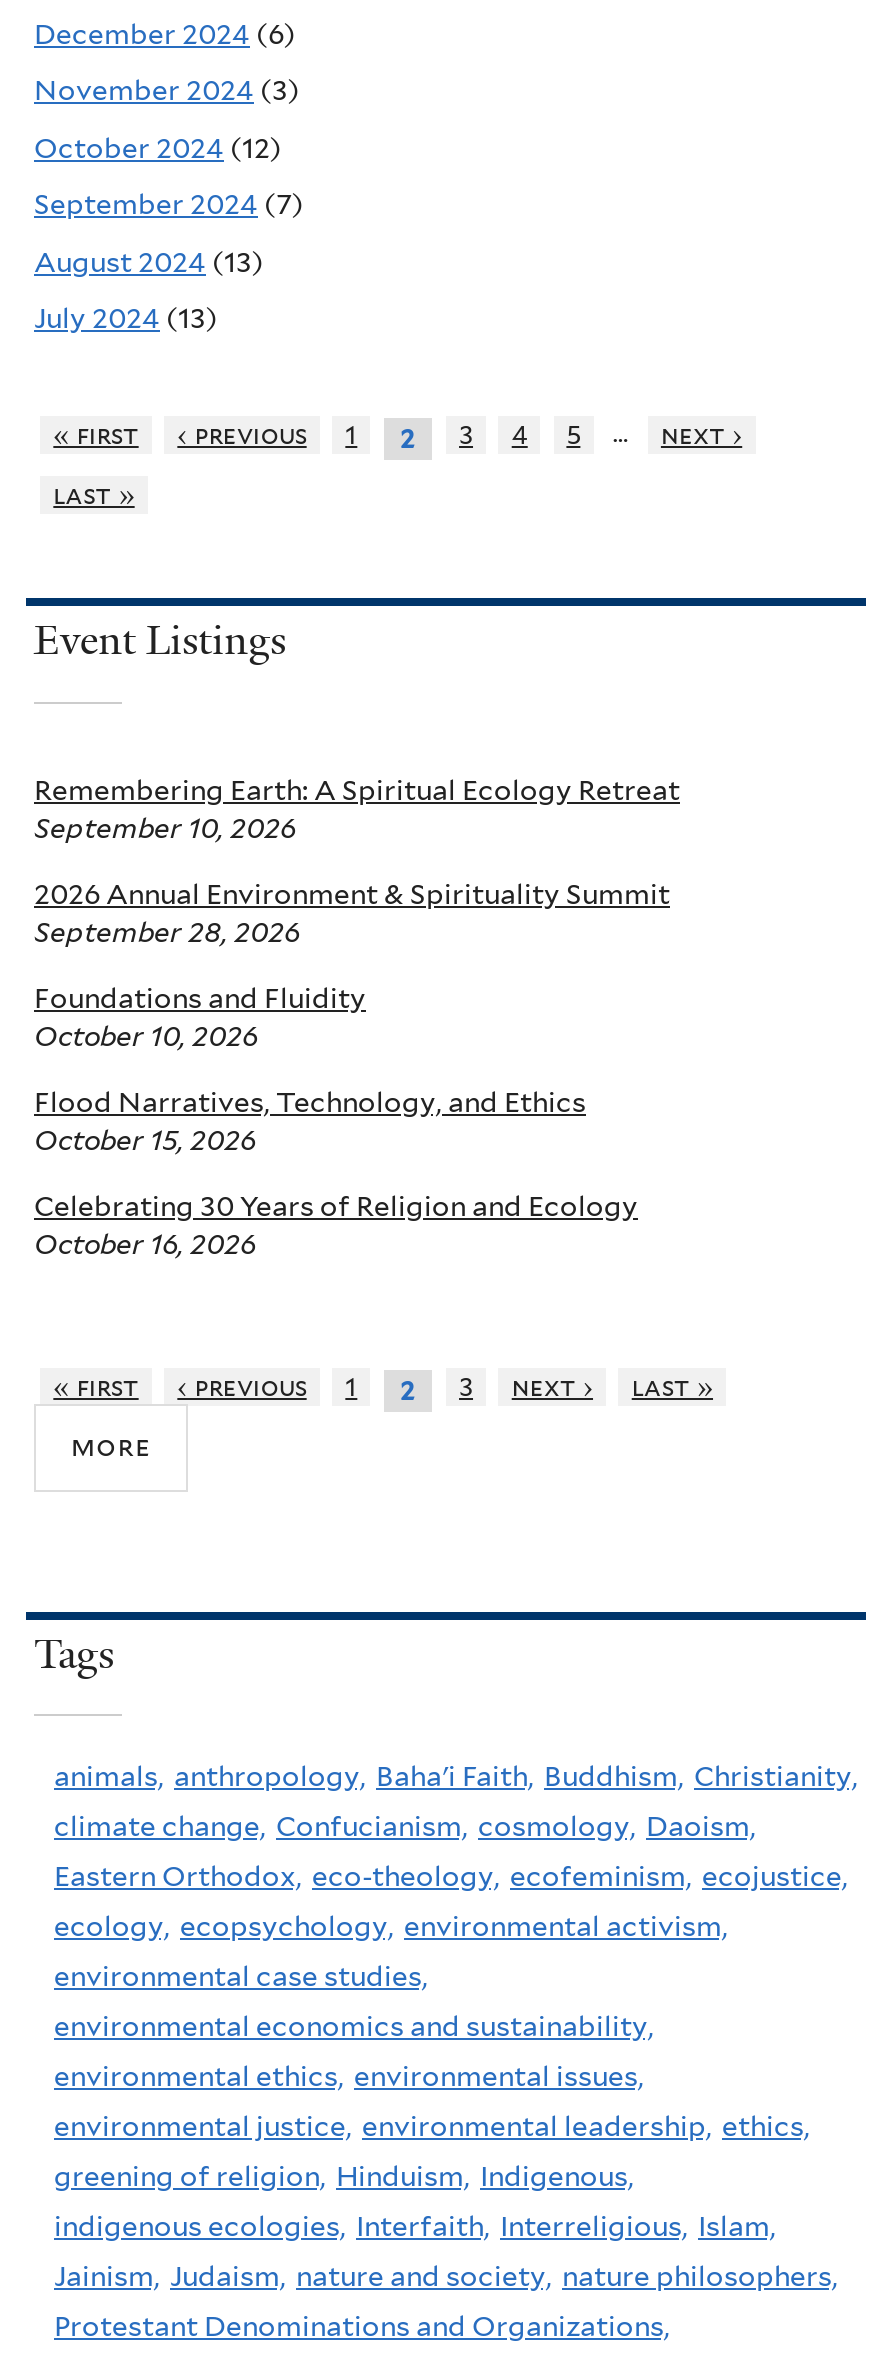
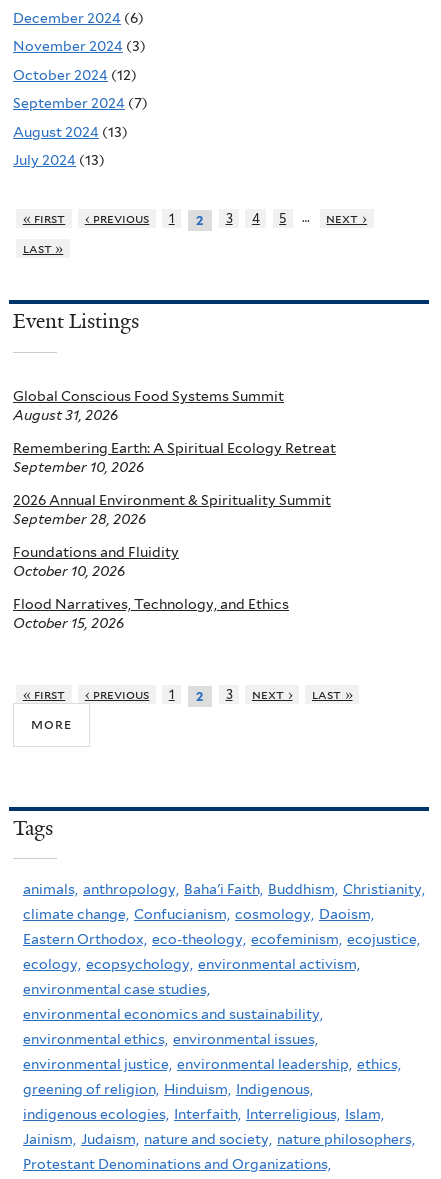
+ Global Conscious Food Systems Summit
+ August 31, 2026

moved down: Remembering Earth: A Spiritual Ecology Retreat | September 10, 2026 | 2026 Annual Environment & Spirituality Summit | September 28, 2026 | Foundations and Fluidity | October 10, 2026 | Flood Narratives, Technology, and Ethics | October 15, 2026

- Celebrating 30 Years of Religion and Ecology
- October 16, 2026
